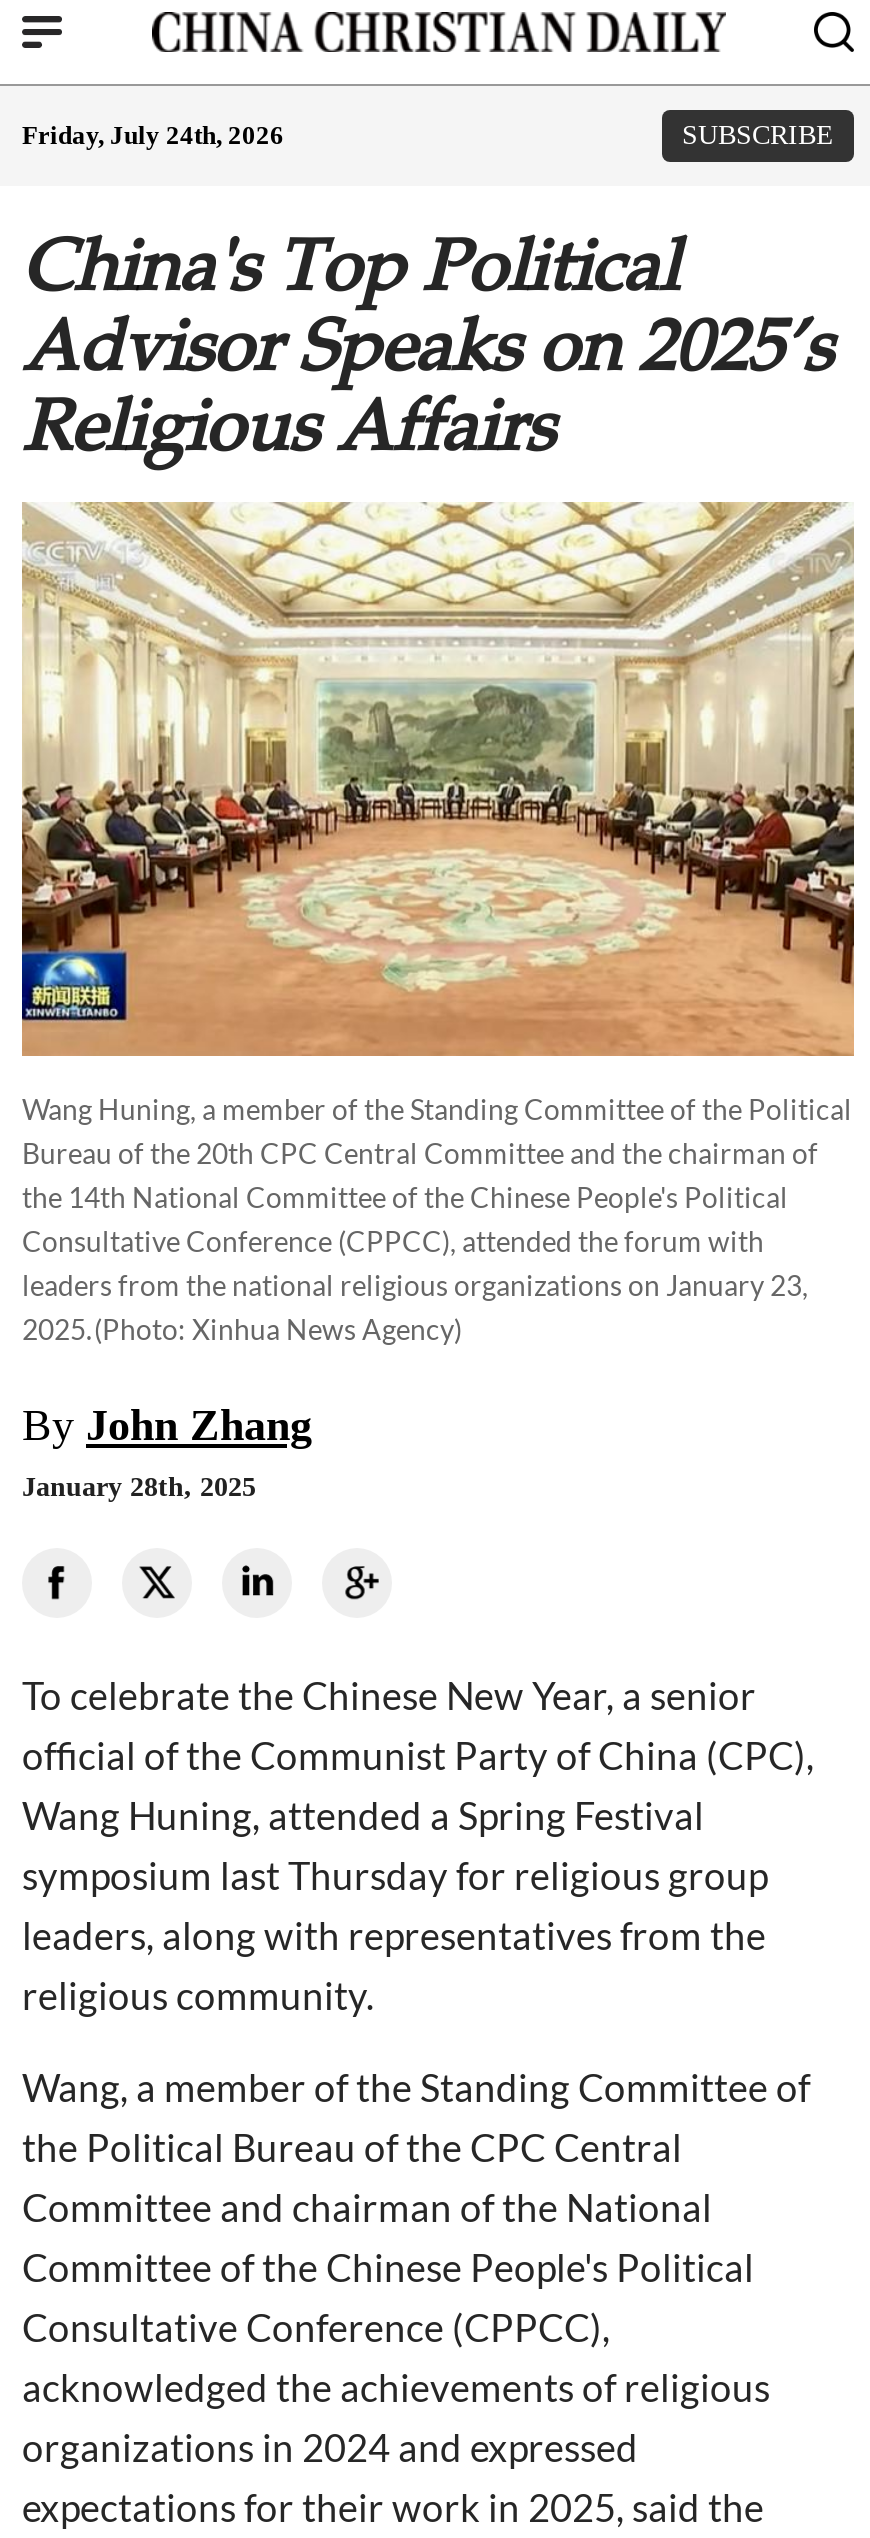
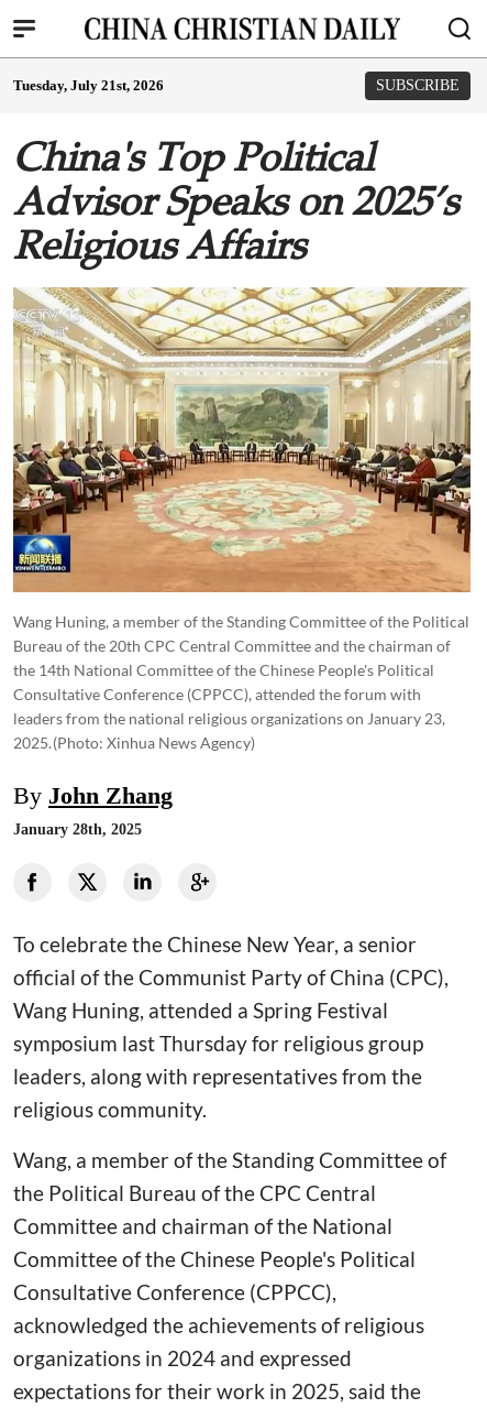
- Friday, July 24th, 2026
+ Tuesday, July 21st, 2026
